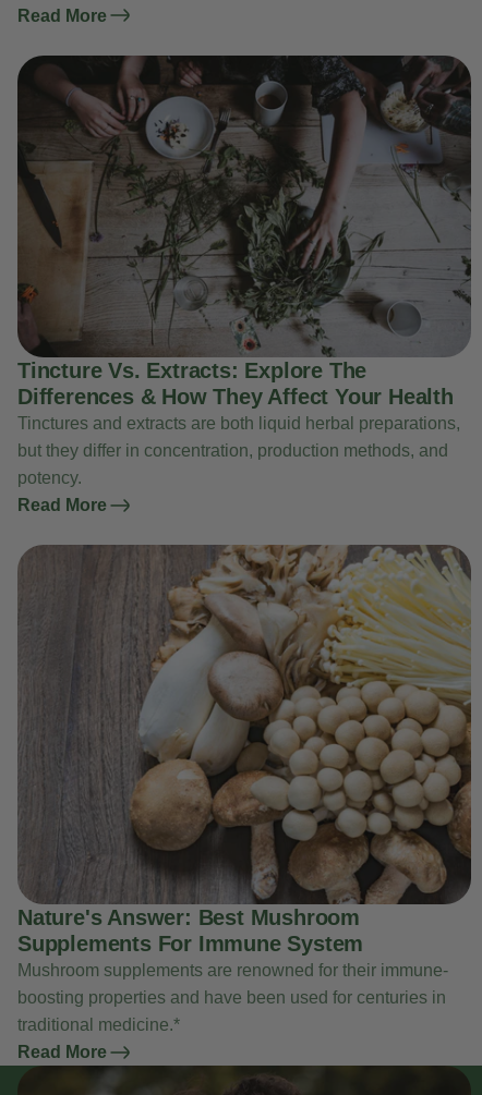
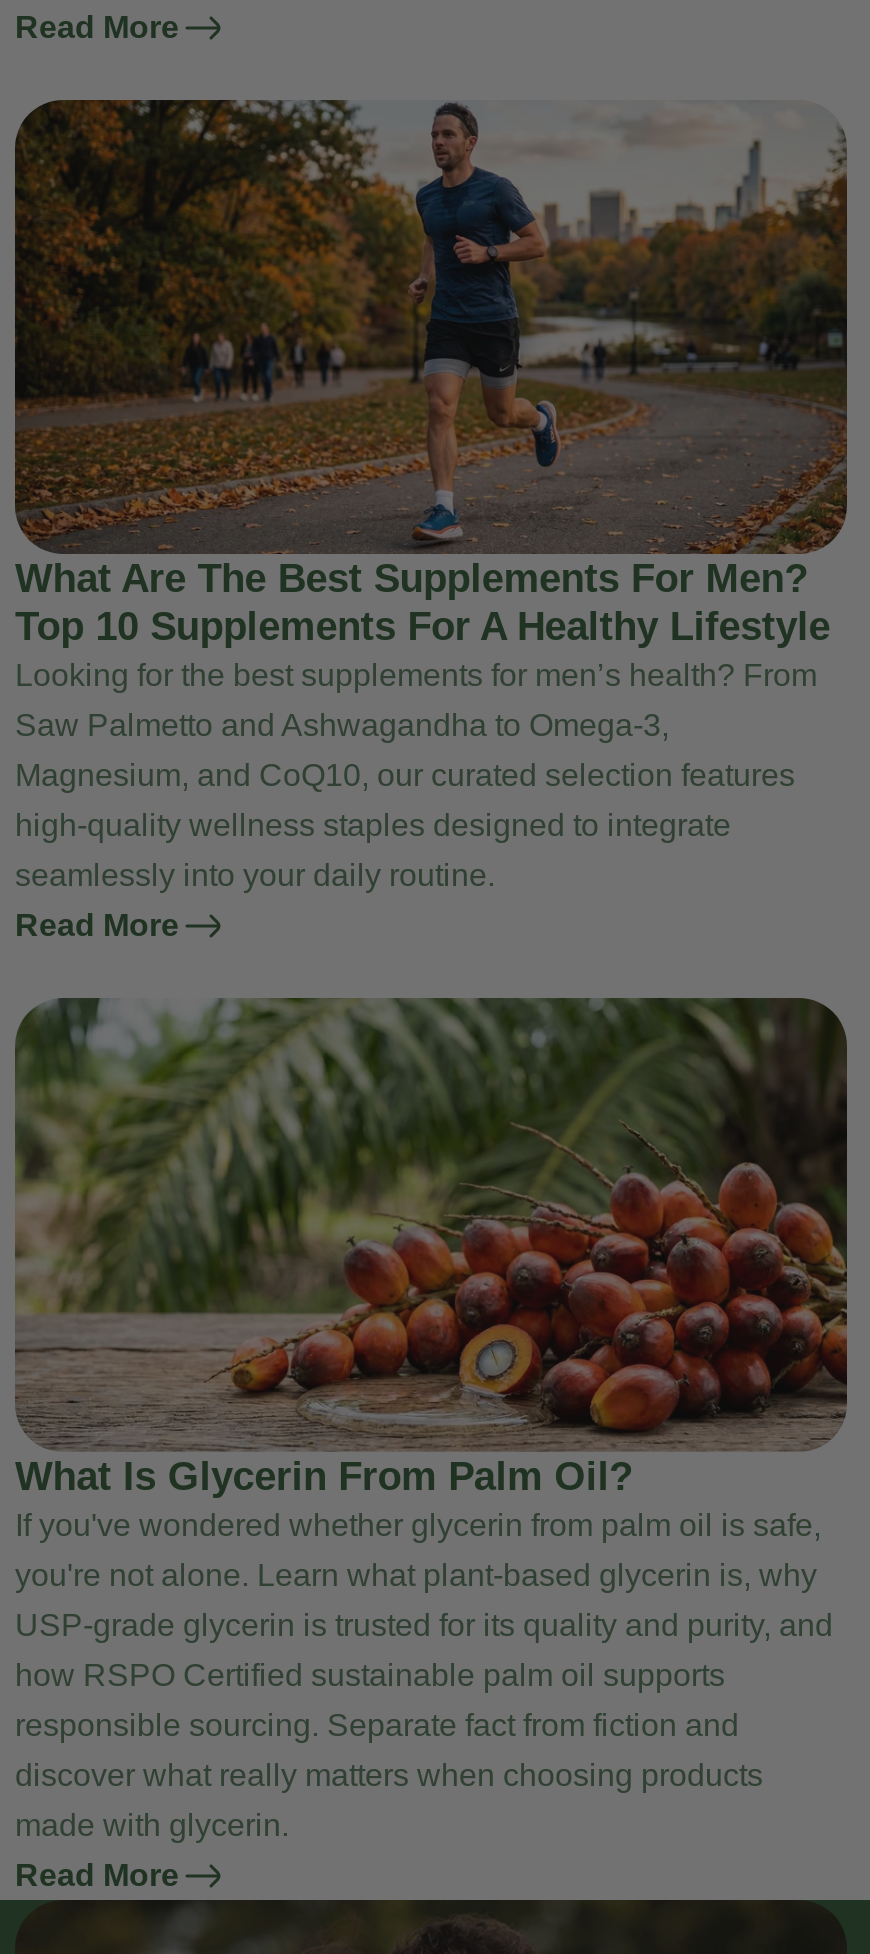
- [image]
- Tincture Vs. Extracts: Explore The
- Differences & How They Affect Your Health
- Tinctures and extracts are both liquid herbal preparations,
- but they differ in concentration, production methods, and
- potency.
+ [image]
+ What Are The Best Supplements For Men?
+ Top 10 Supplements For A Healthy Lifestyle
+ Looking for the best supplements for men’s health? From
+ Saw Palmetto and Ashwagandha to Omega-3,
+ Magnesium, and CoQ10, our curated selection features
+ high-quality wellness staples designed to integrate
+ seamlessly into your daily routine.

- [image]
+ [image]

- Nature's Answer: Best Mushroom
- Supplements For Immune System
- Mushroom supplements are renowned for their immune-
- boosting properties and have been used for centuries in
- traditional medicine.*
+ What Is Glycerin From Palm Oil?
+ If you've wondered whether glycerin from palm oil is safe,
+ you're not alone. Learn what plant-based glycerin is, why
+ USP-grade glycerin is trusted for its quality and purity, and
+ how RSPO Certified sustainable palm oil supports
+ responsible sourcing. Separate fact from fiction and
+ discover what really matters when choosing products
+ made with glycerin.
